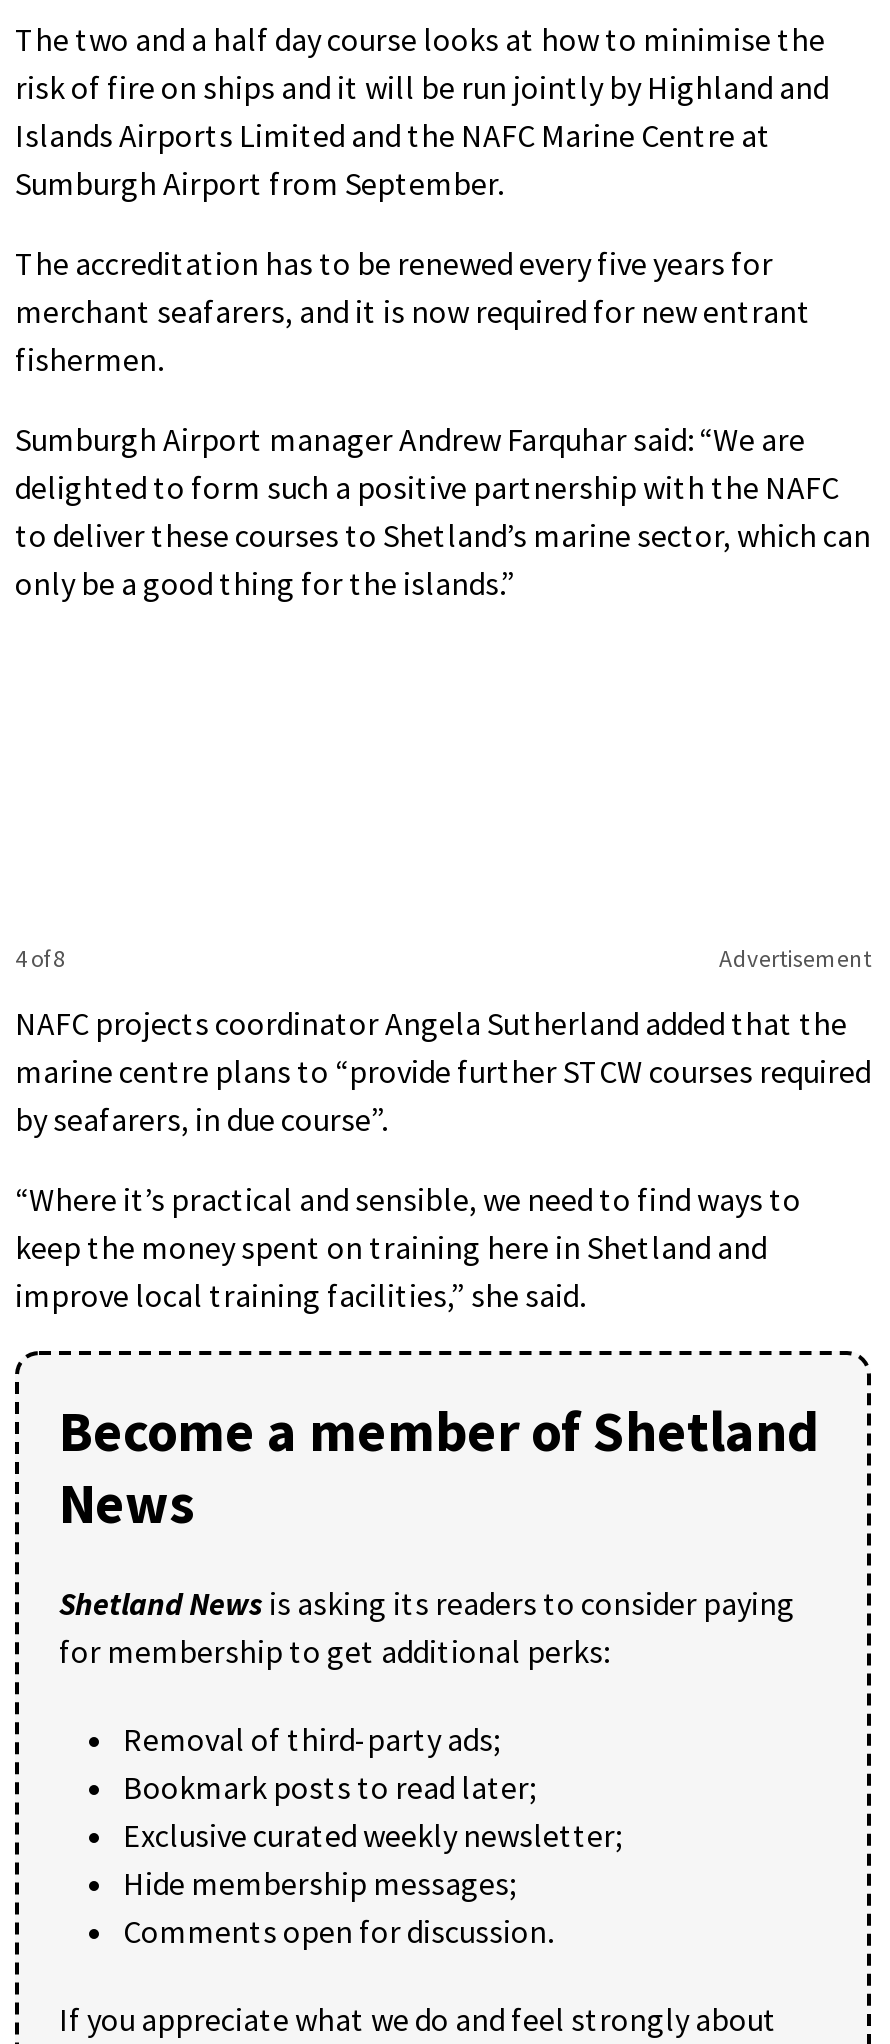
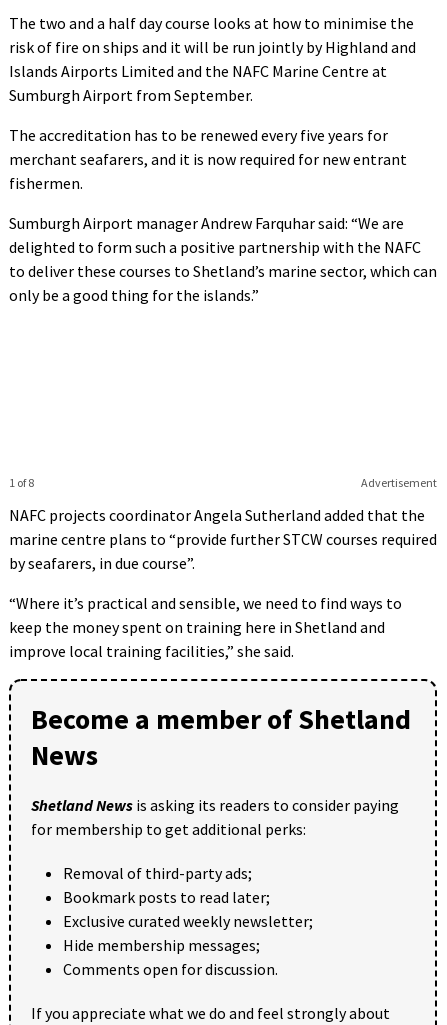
- 4 of 8
+ 1 of 8
